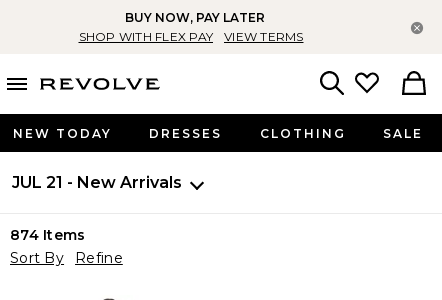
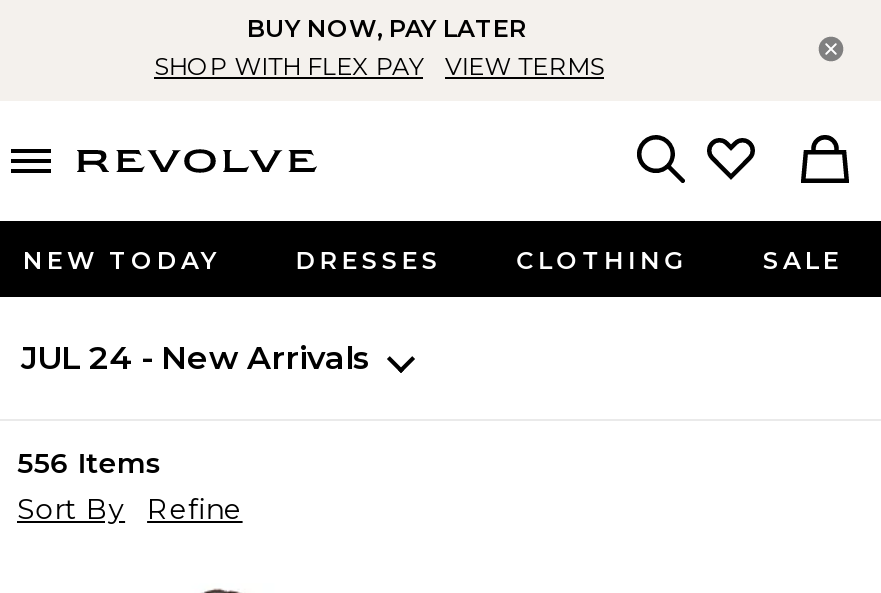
- JUL 21 - New Arrivals
+ JUL 24 - New Arrivals

- 874 Items
+ 556 Items
